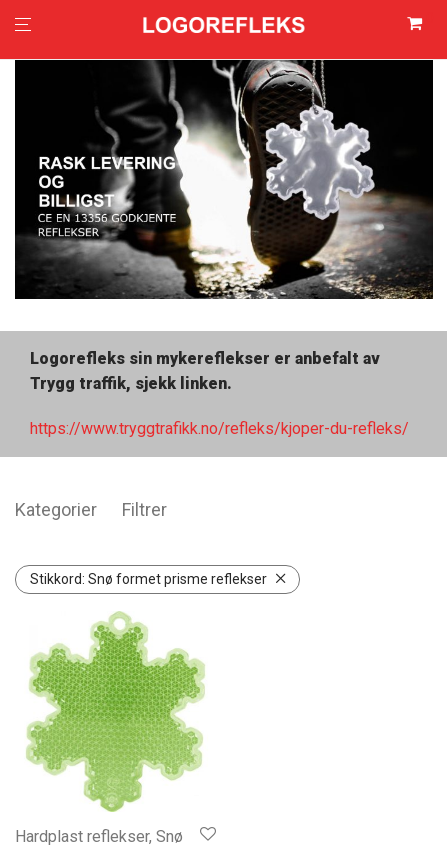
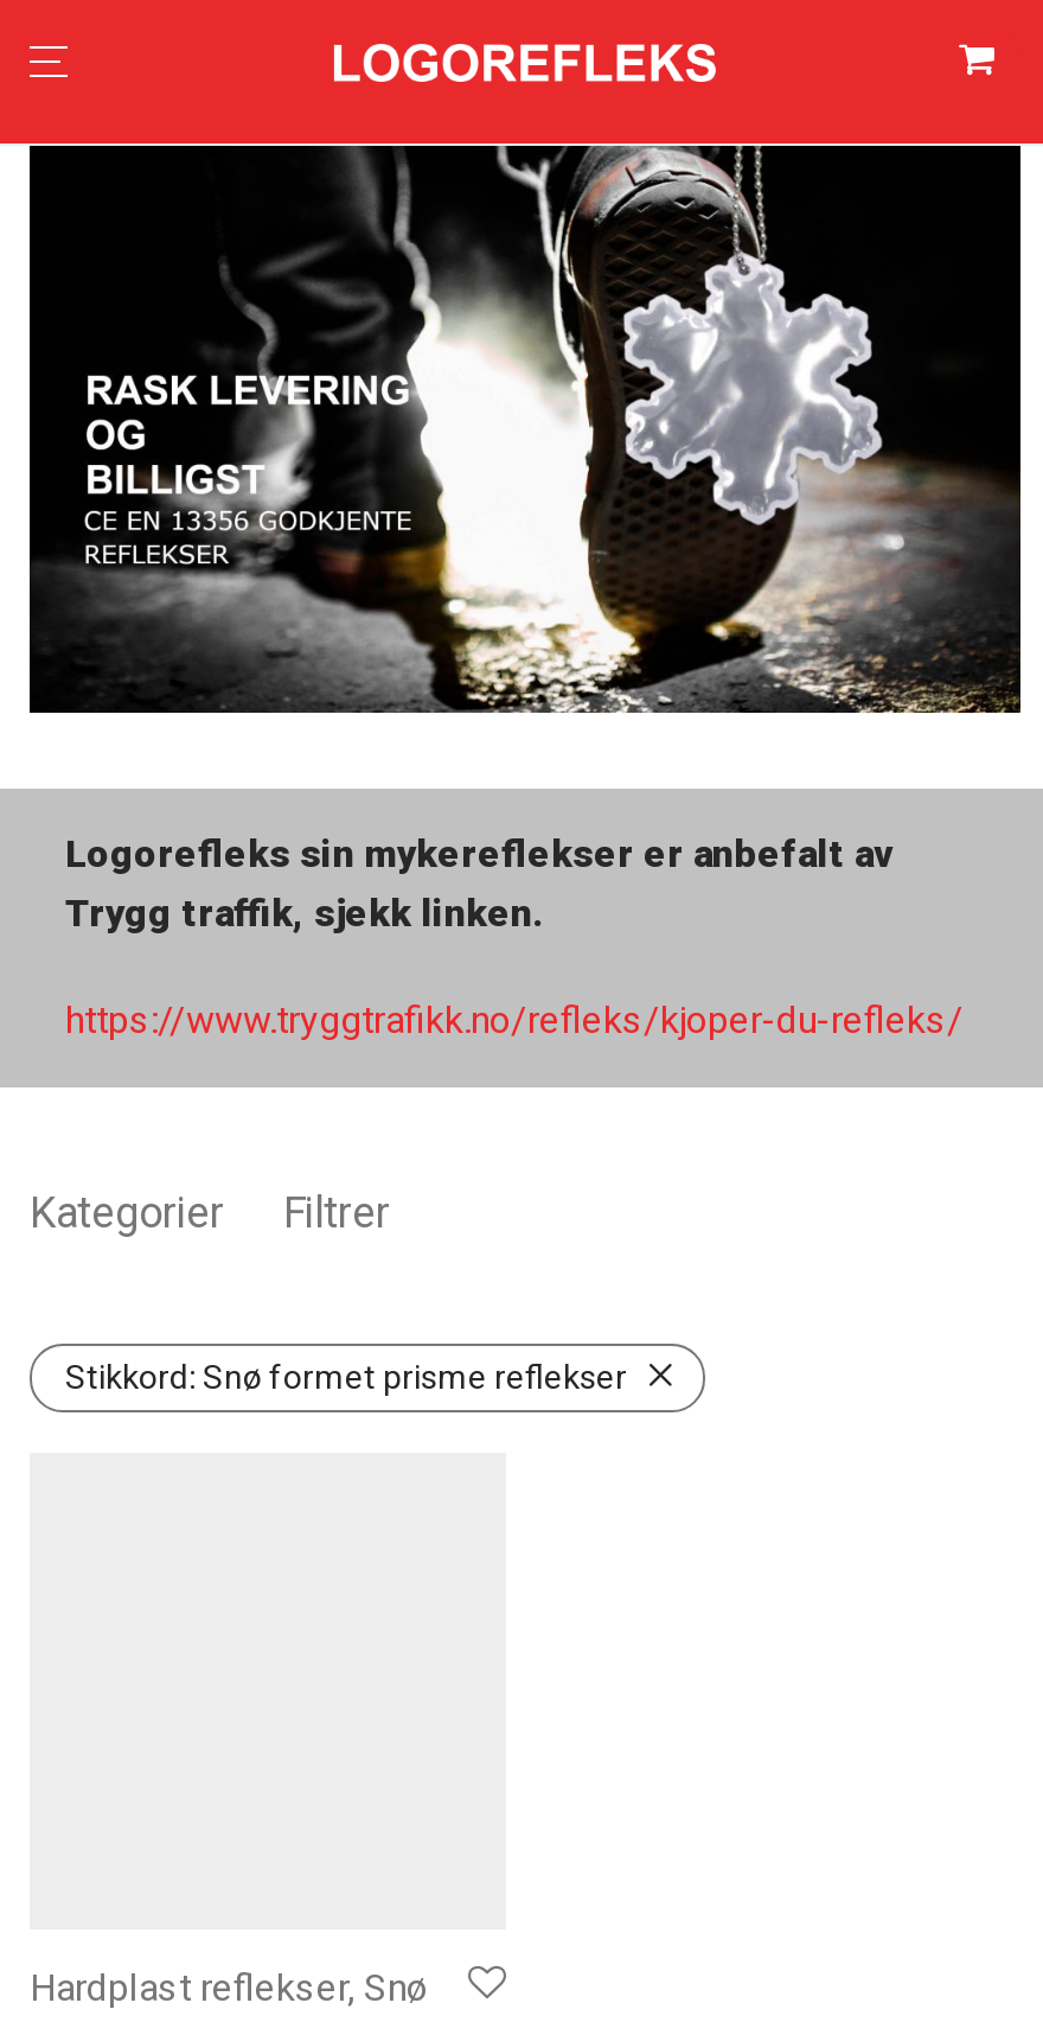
- [image]
